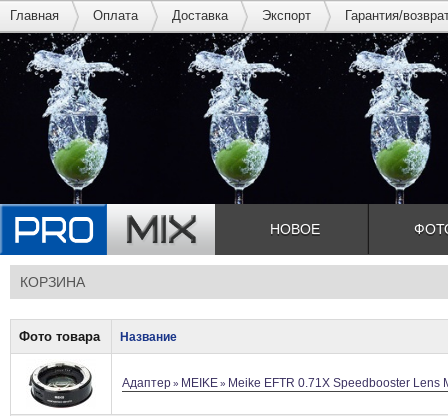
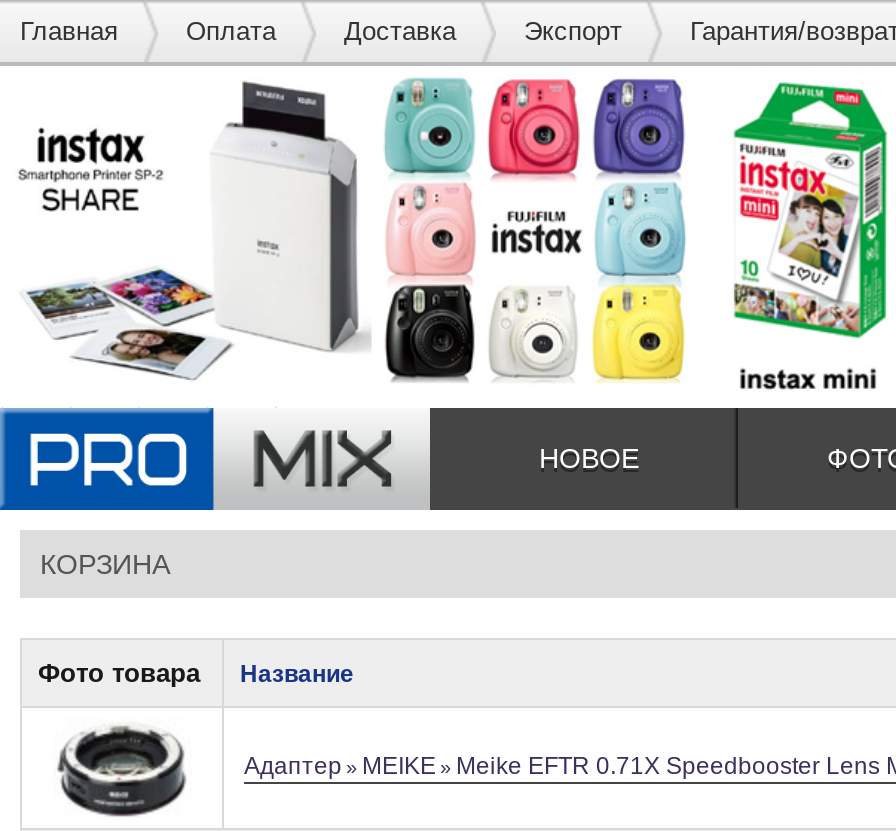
- [image]
+ [image]
